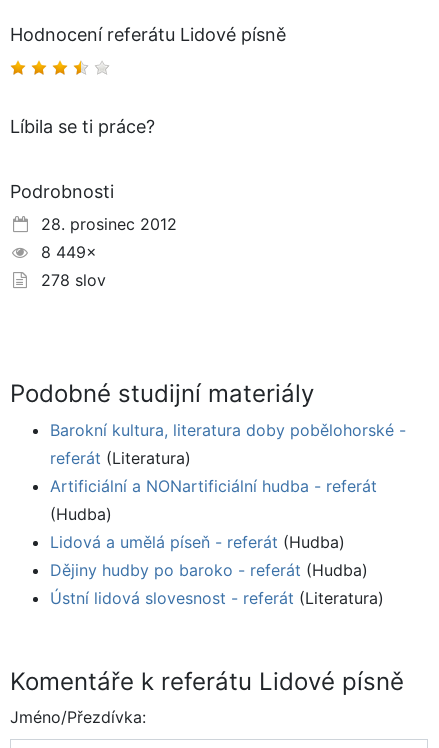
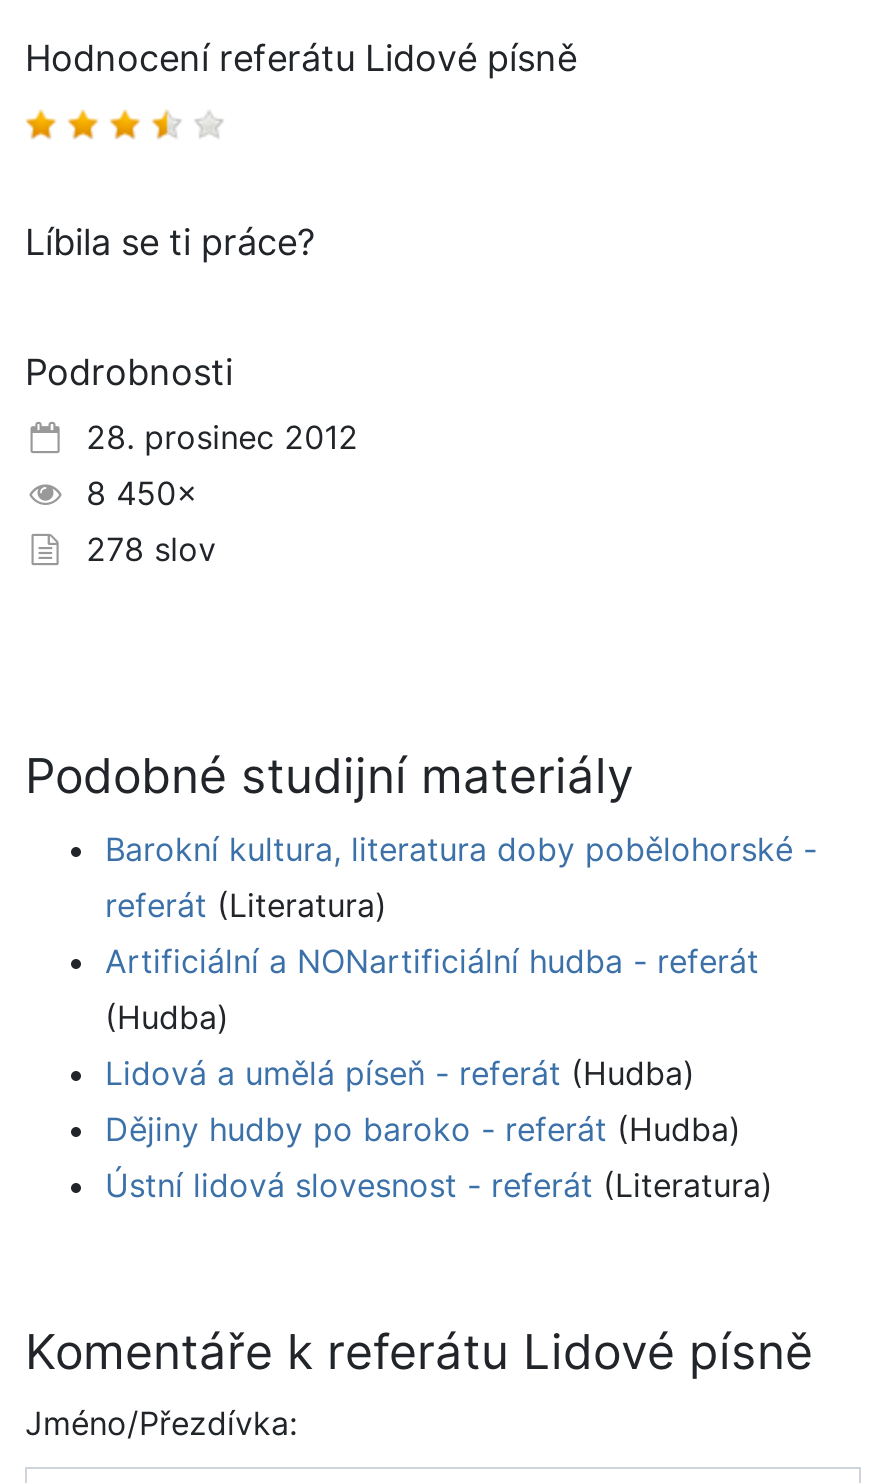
- 8 449×
+ 8 450×
